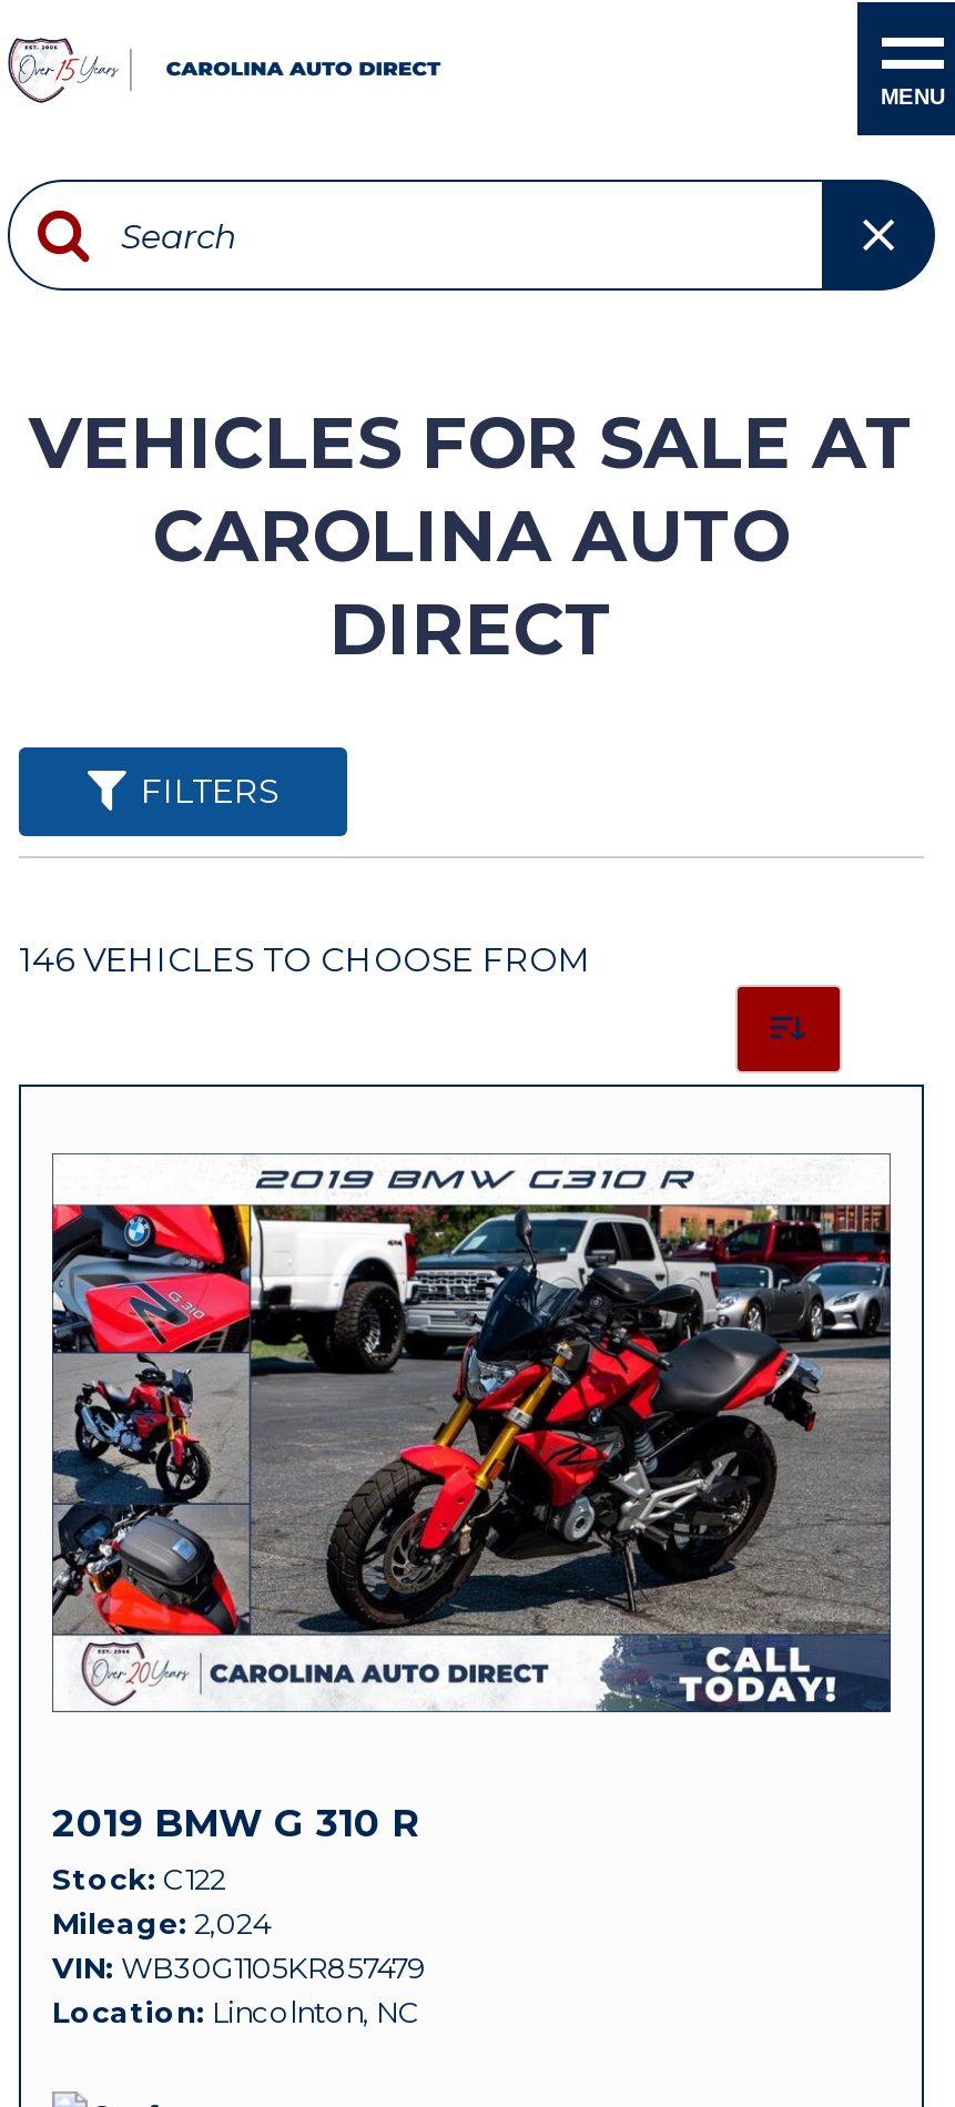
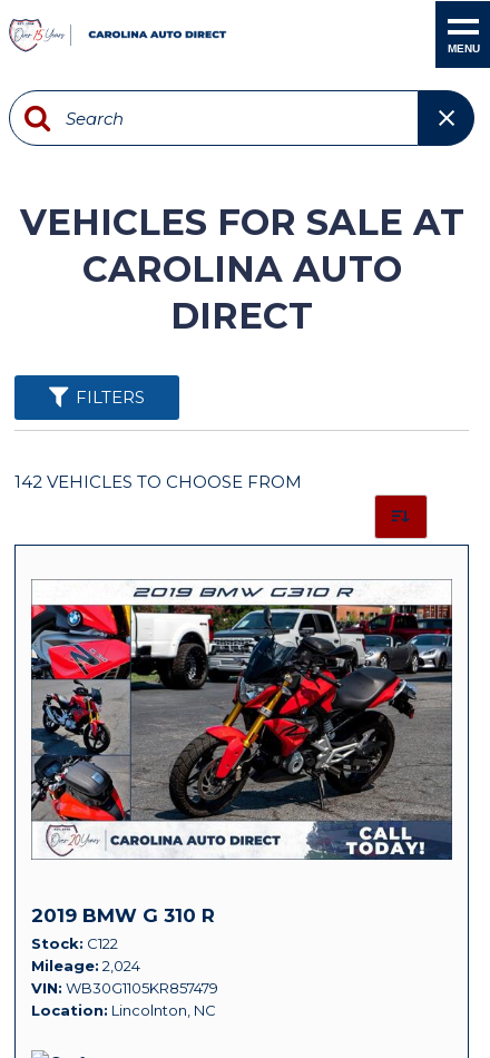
- 146 VEHICLES TO CHOOSE FROM
+ 142 VEHICLES TO CHOOSE FROM
